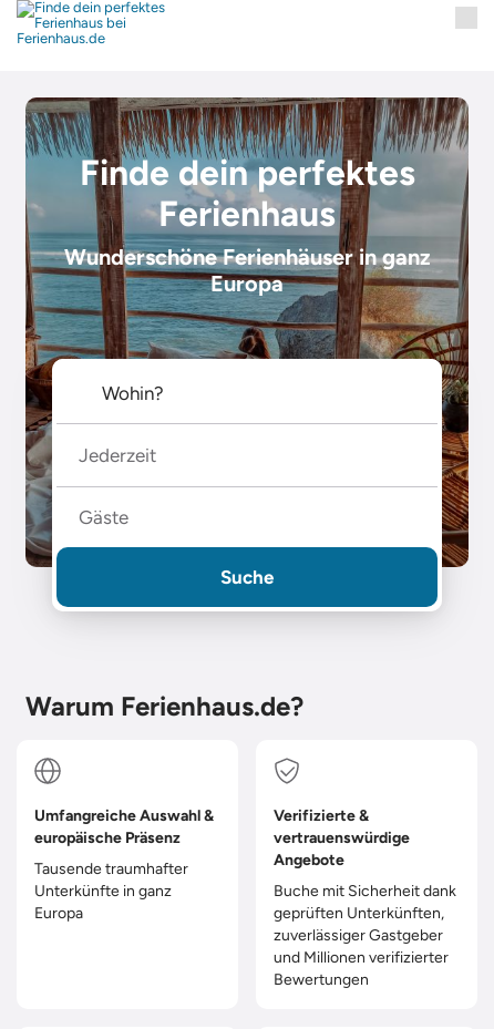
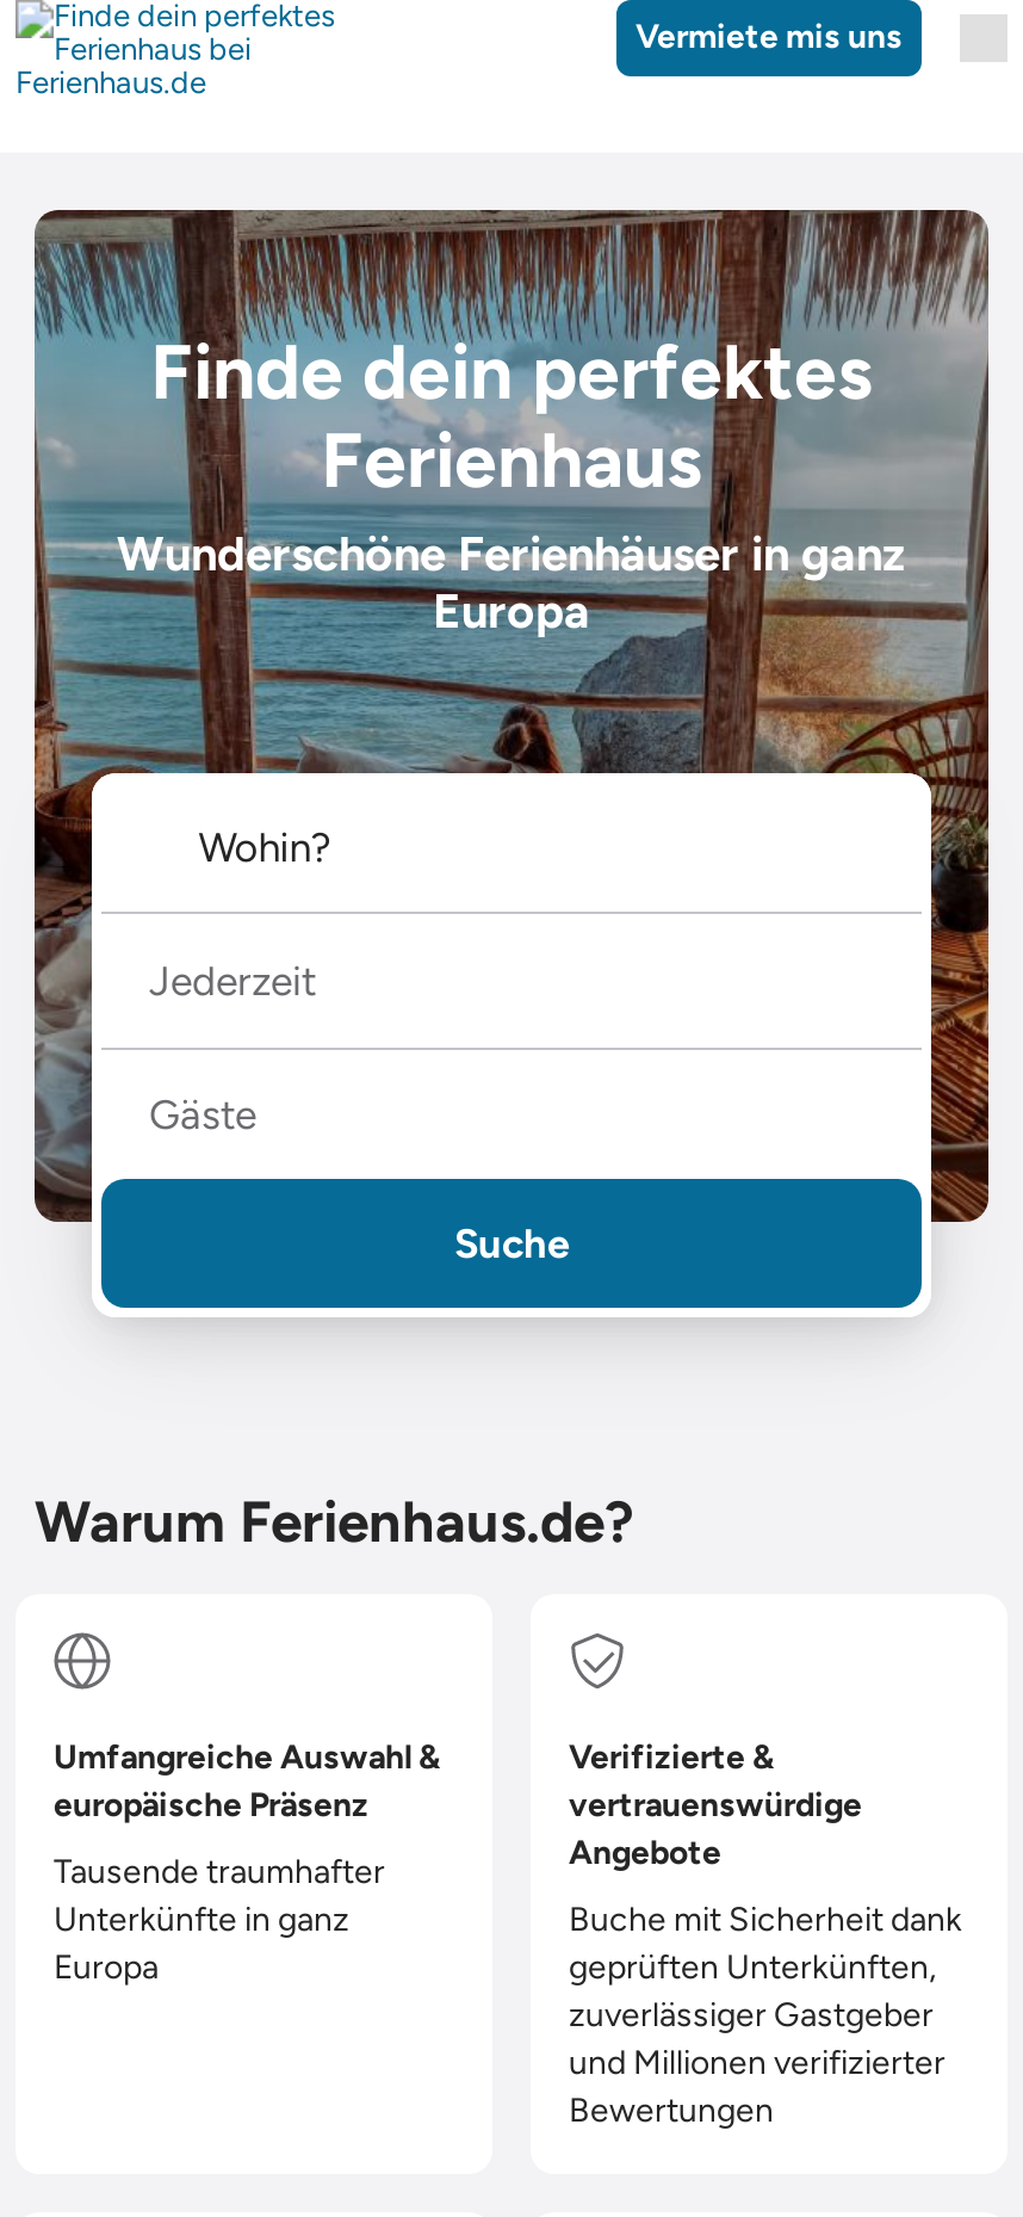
+ Vermiete mis uns
